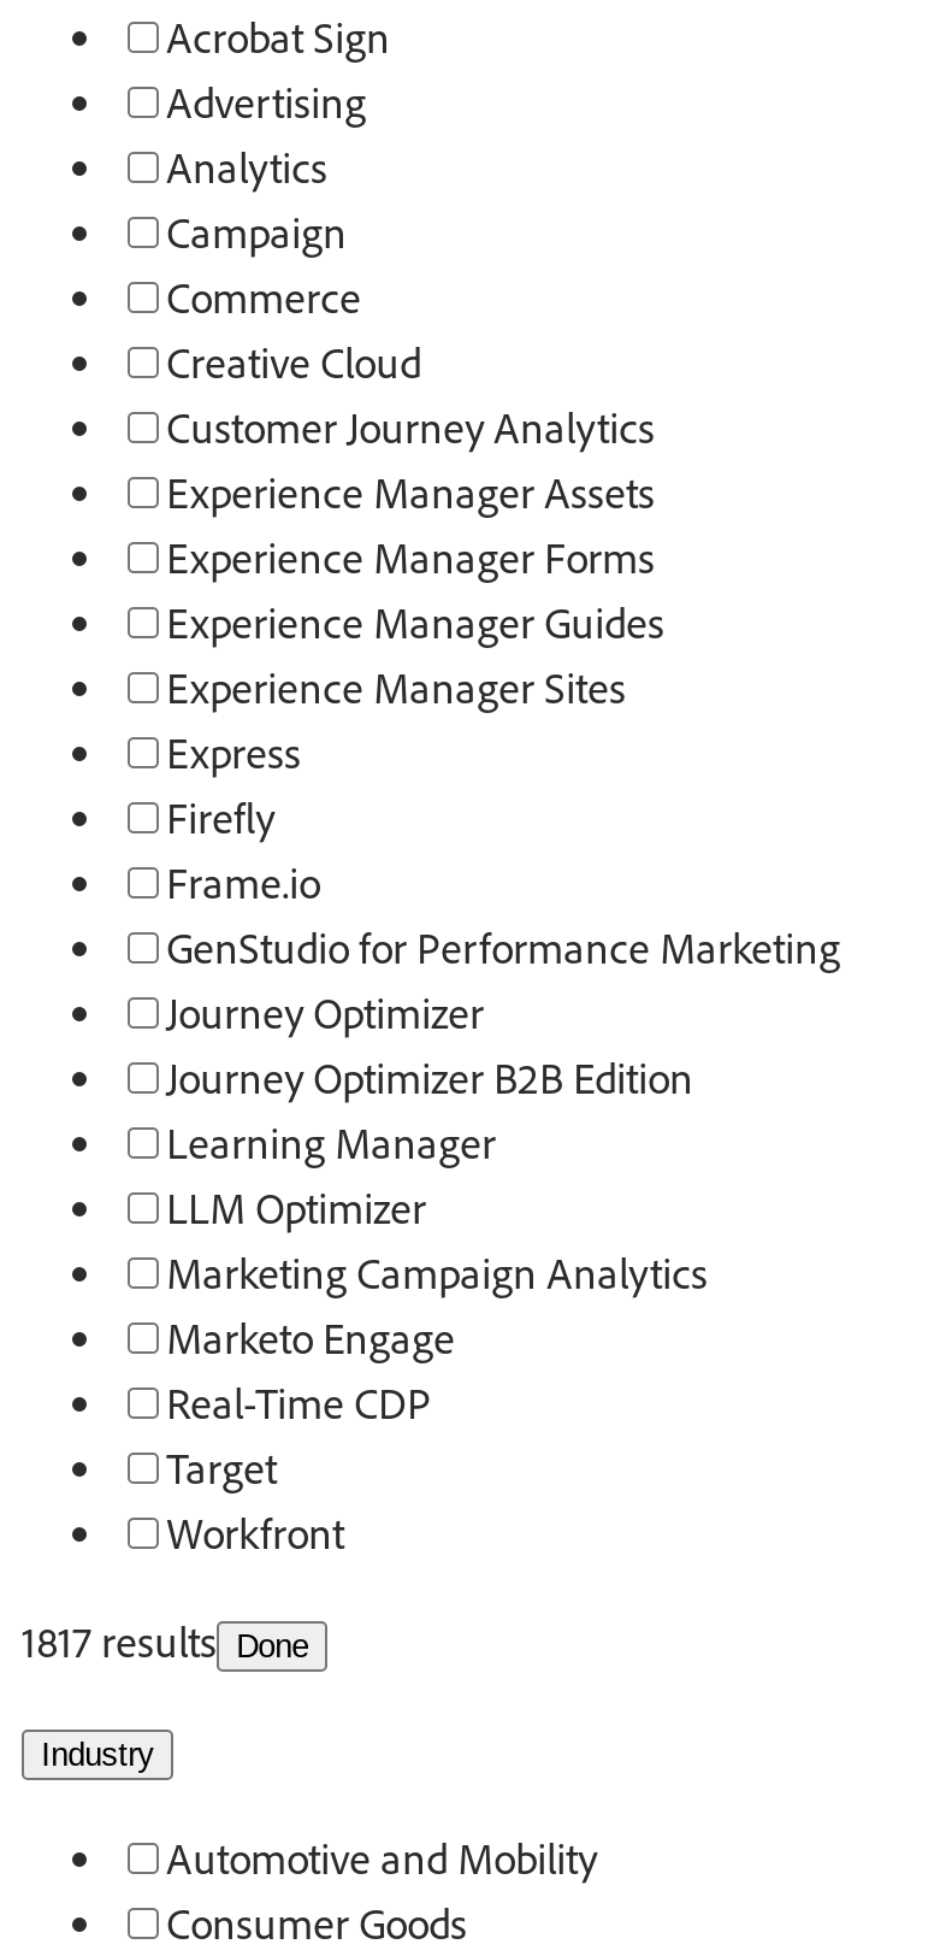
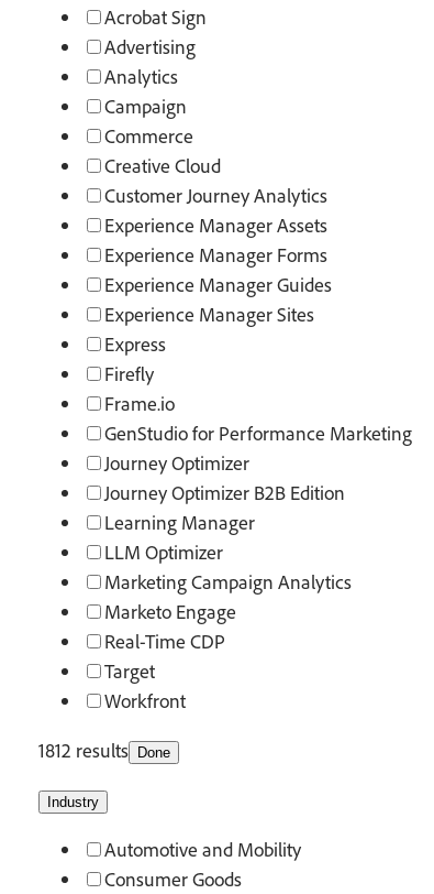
- 1817 results Done
+ 1812 results Done
